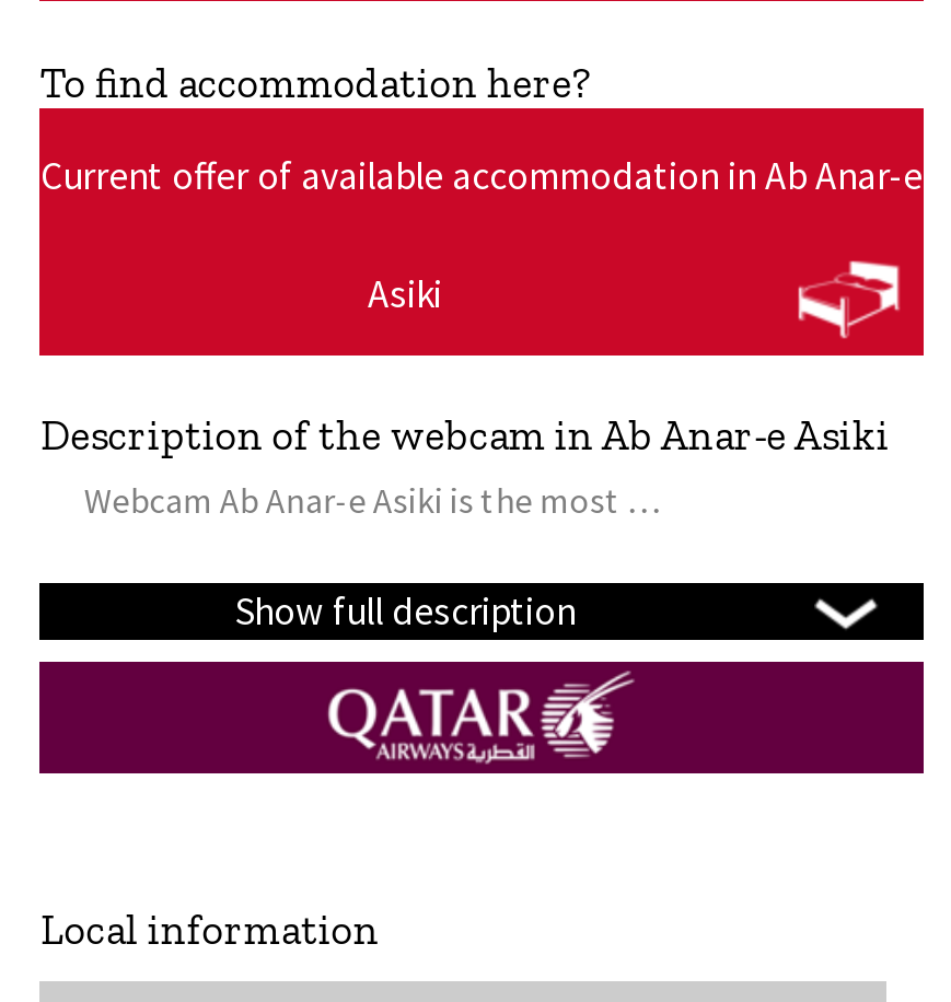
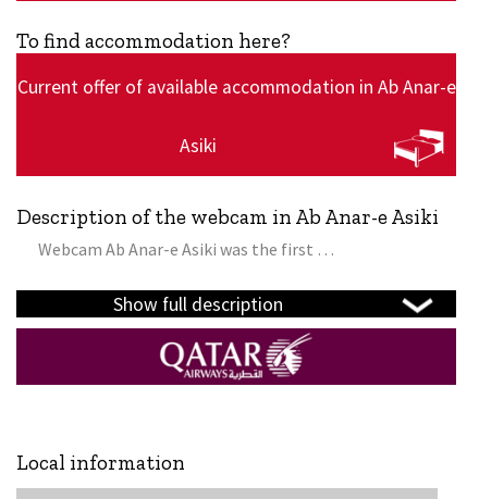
- webcam Ab Anar-e Asiki is the most …
+ webcam Ab Anar-e Asiki was the first …
